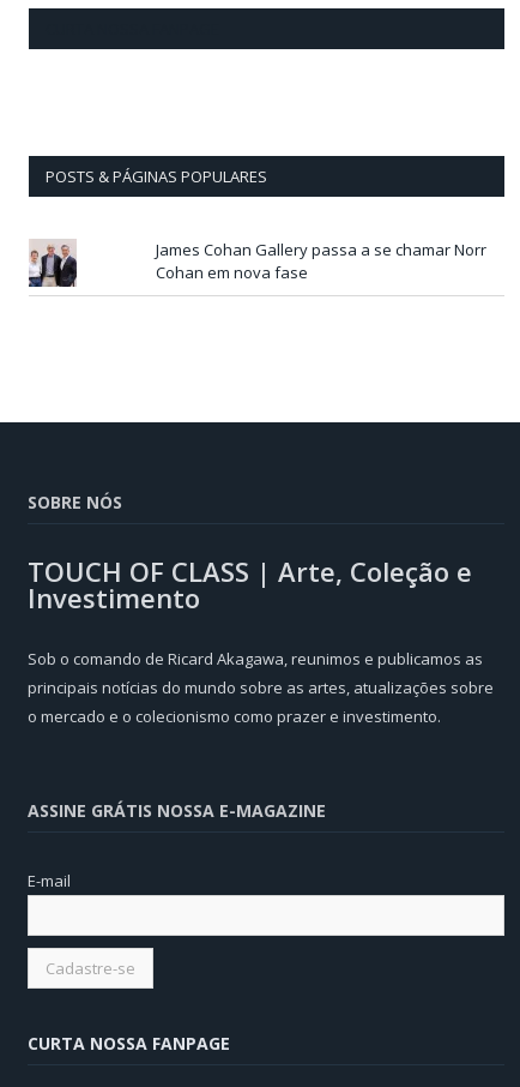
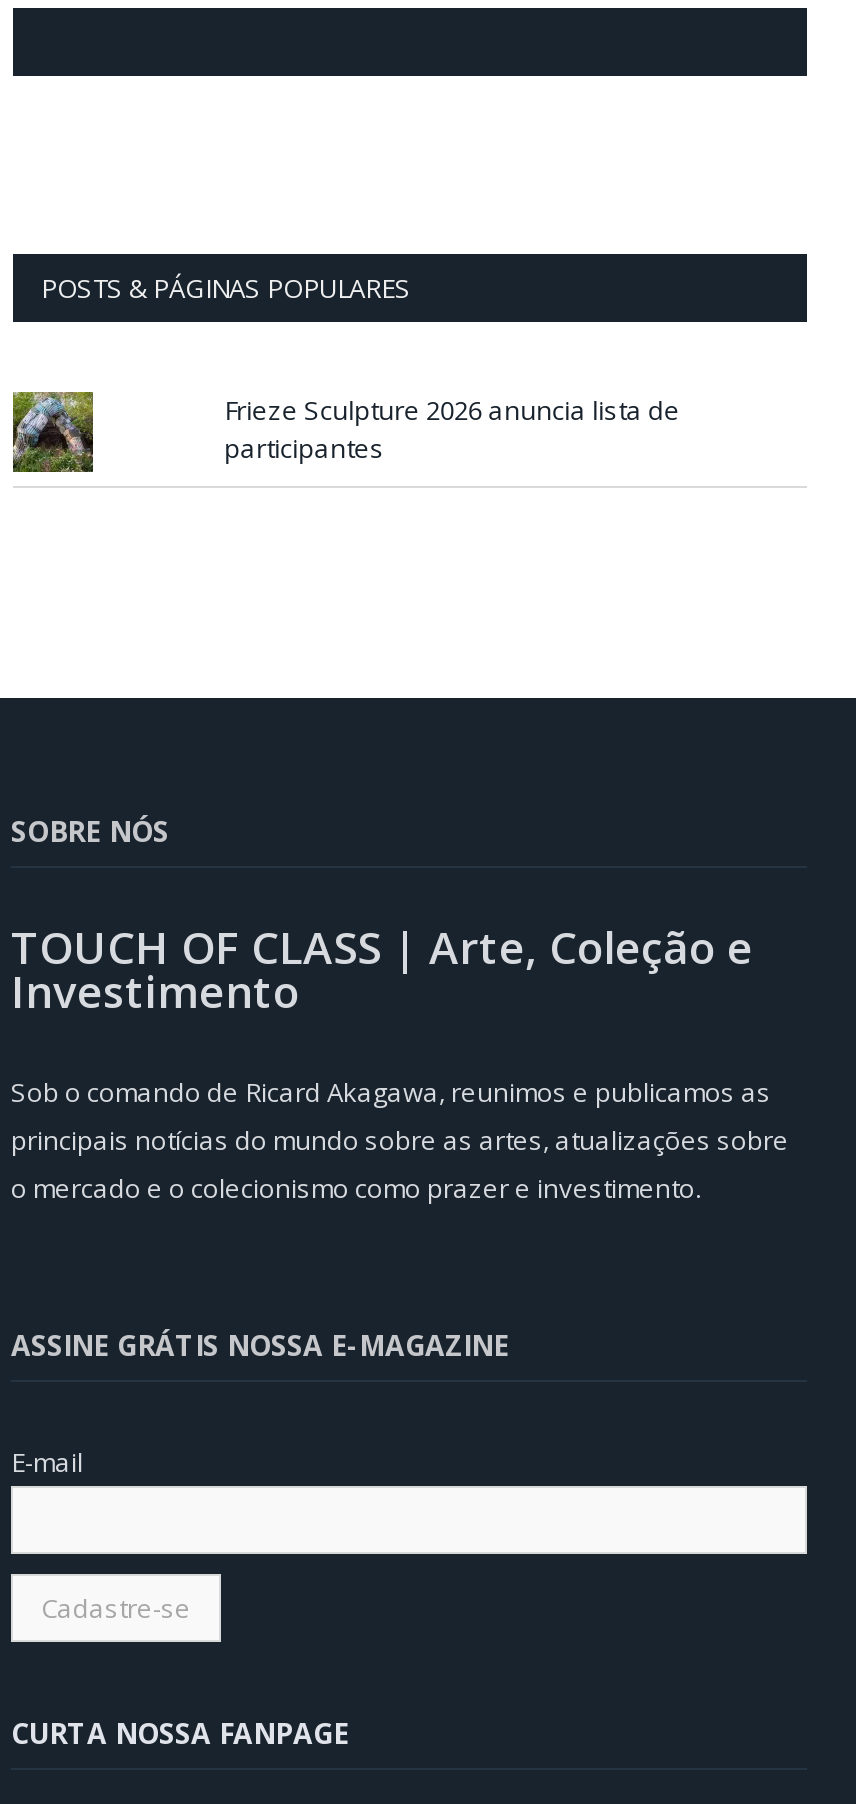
- [image]
+ [image]

- James Cohan Gallery passa a se chamar Norr
- Cohan em nova fase
+ Frieze Sculpture 2026 anuncia lista de
+ participantes
